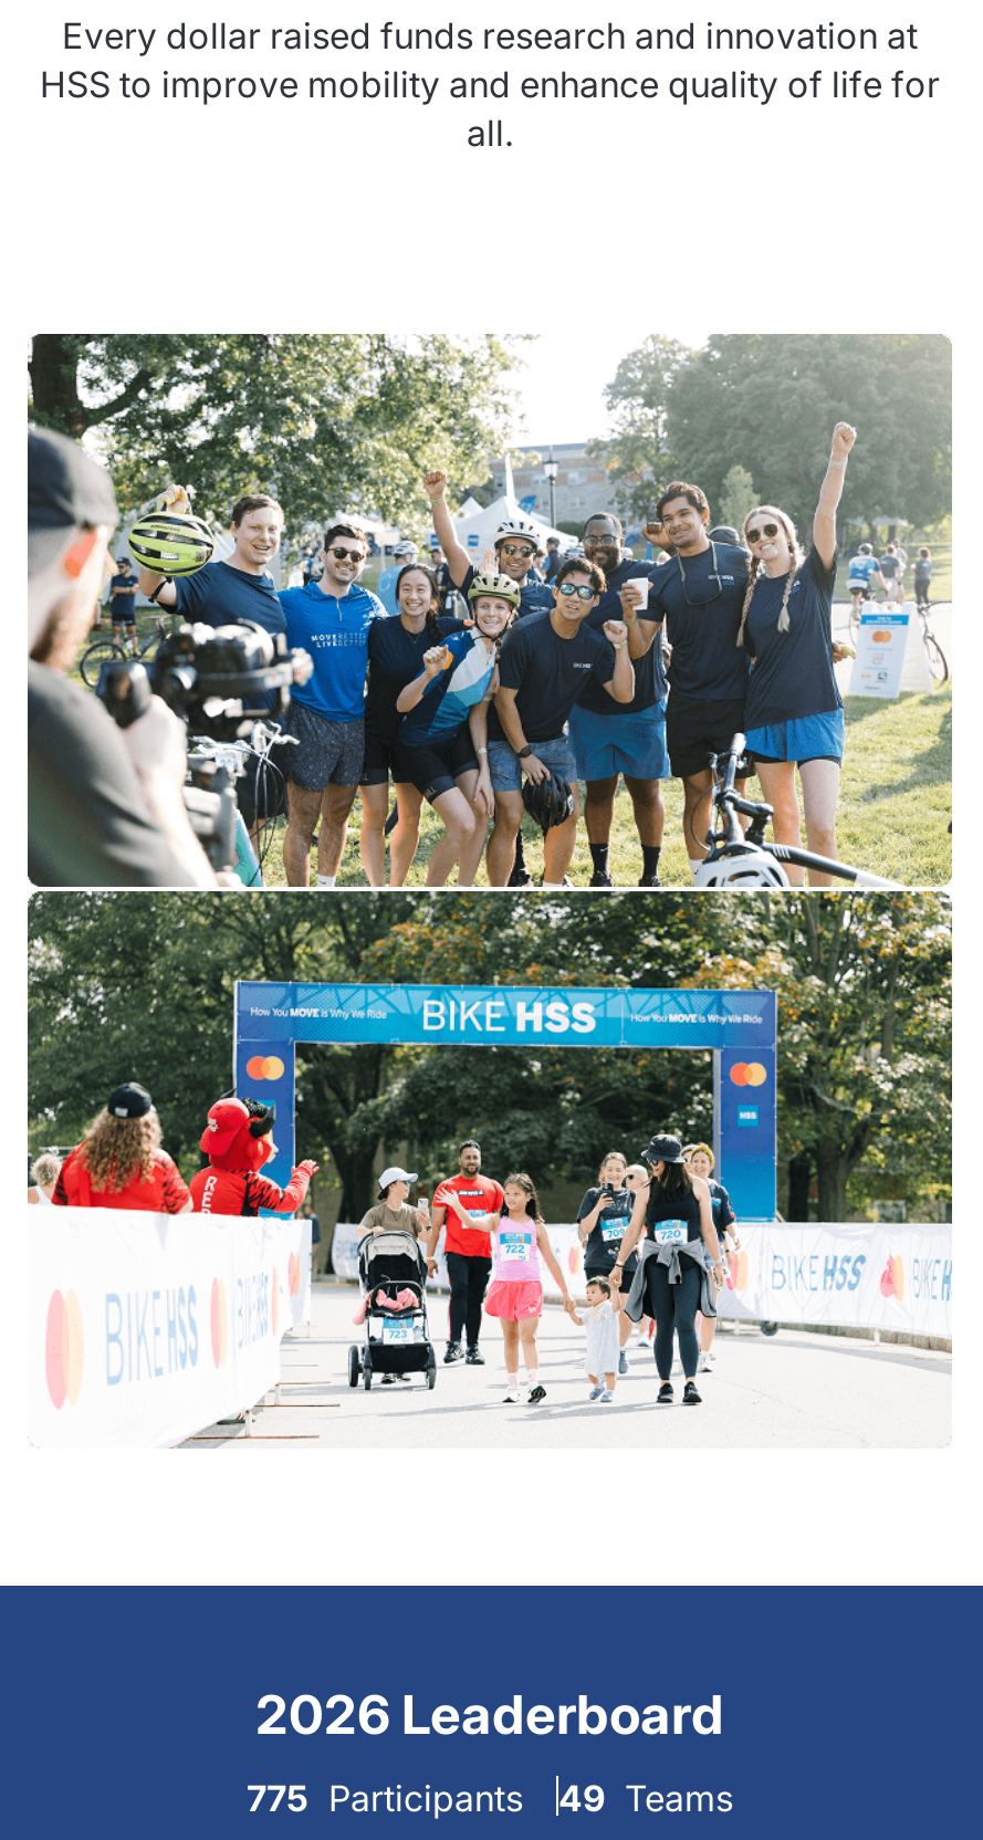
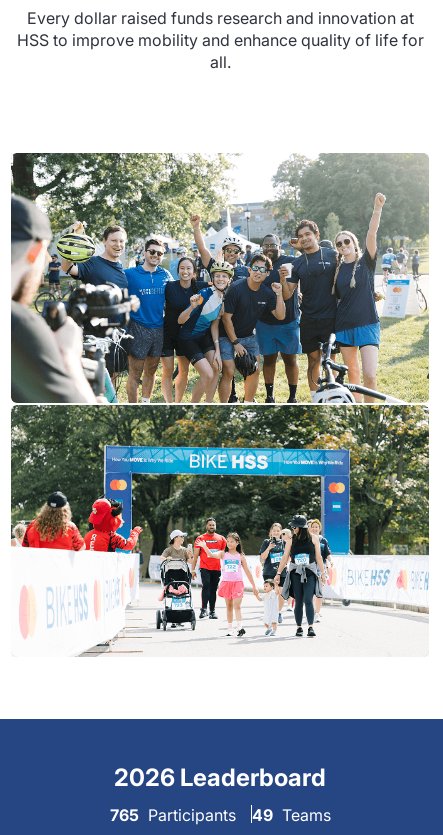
- 775 Participants
+ 765 Participants
